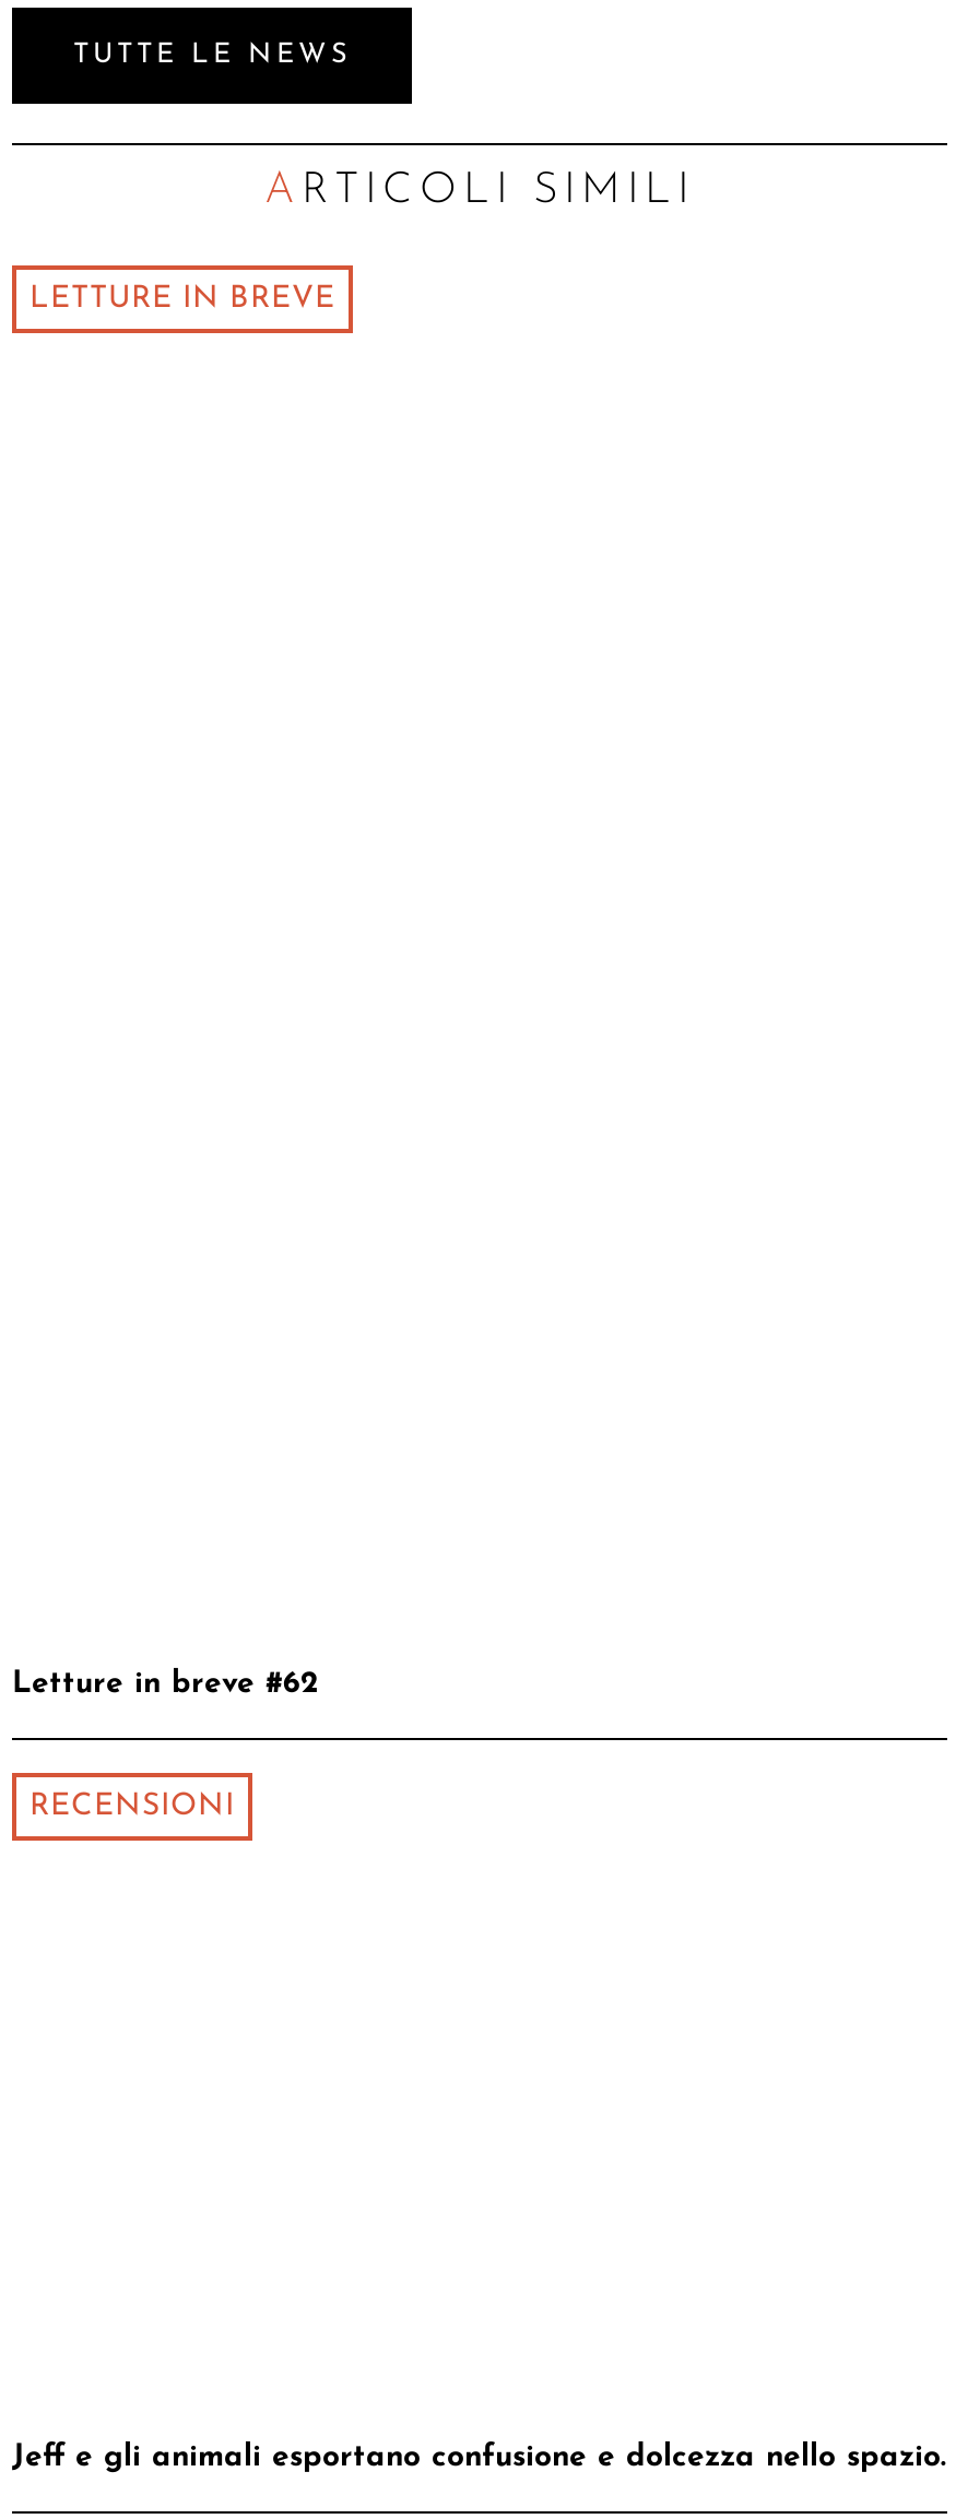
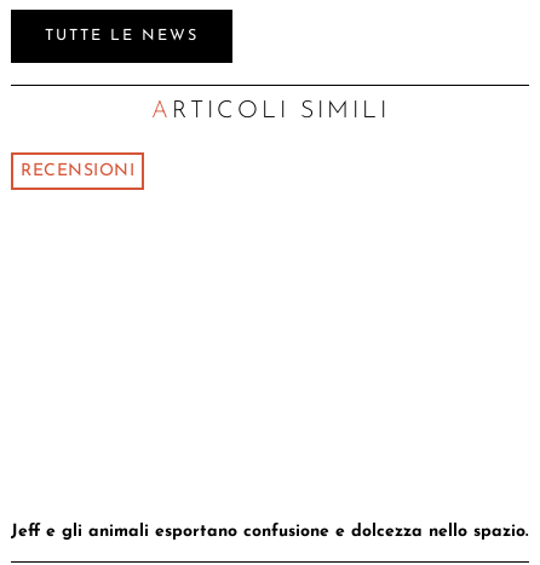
- LETTURE IN BREVE

- Letture in breve #62
